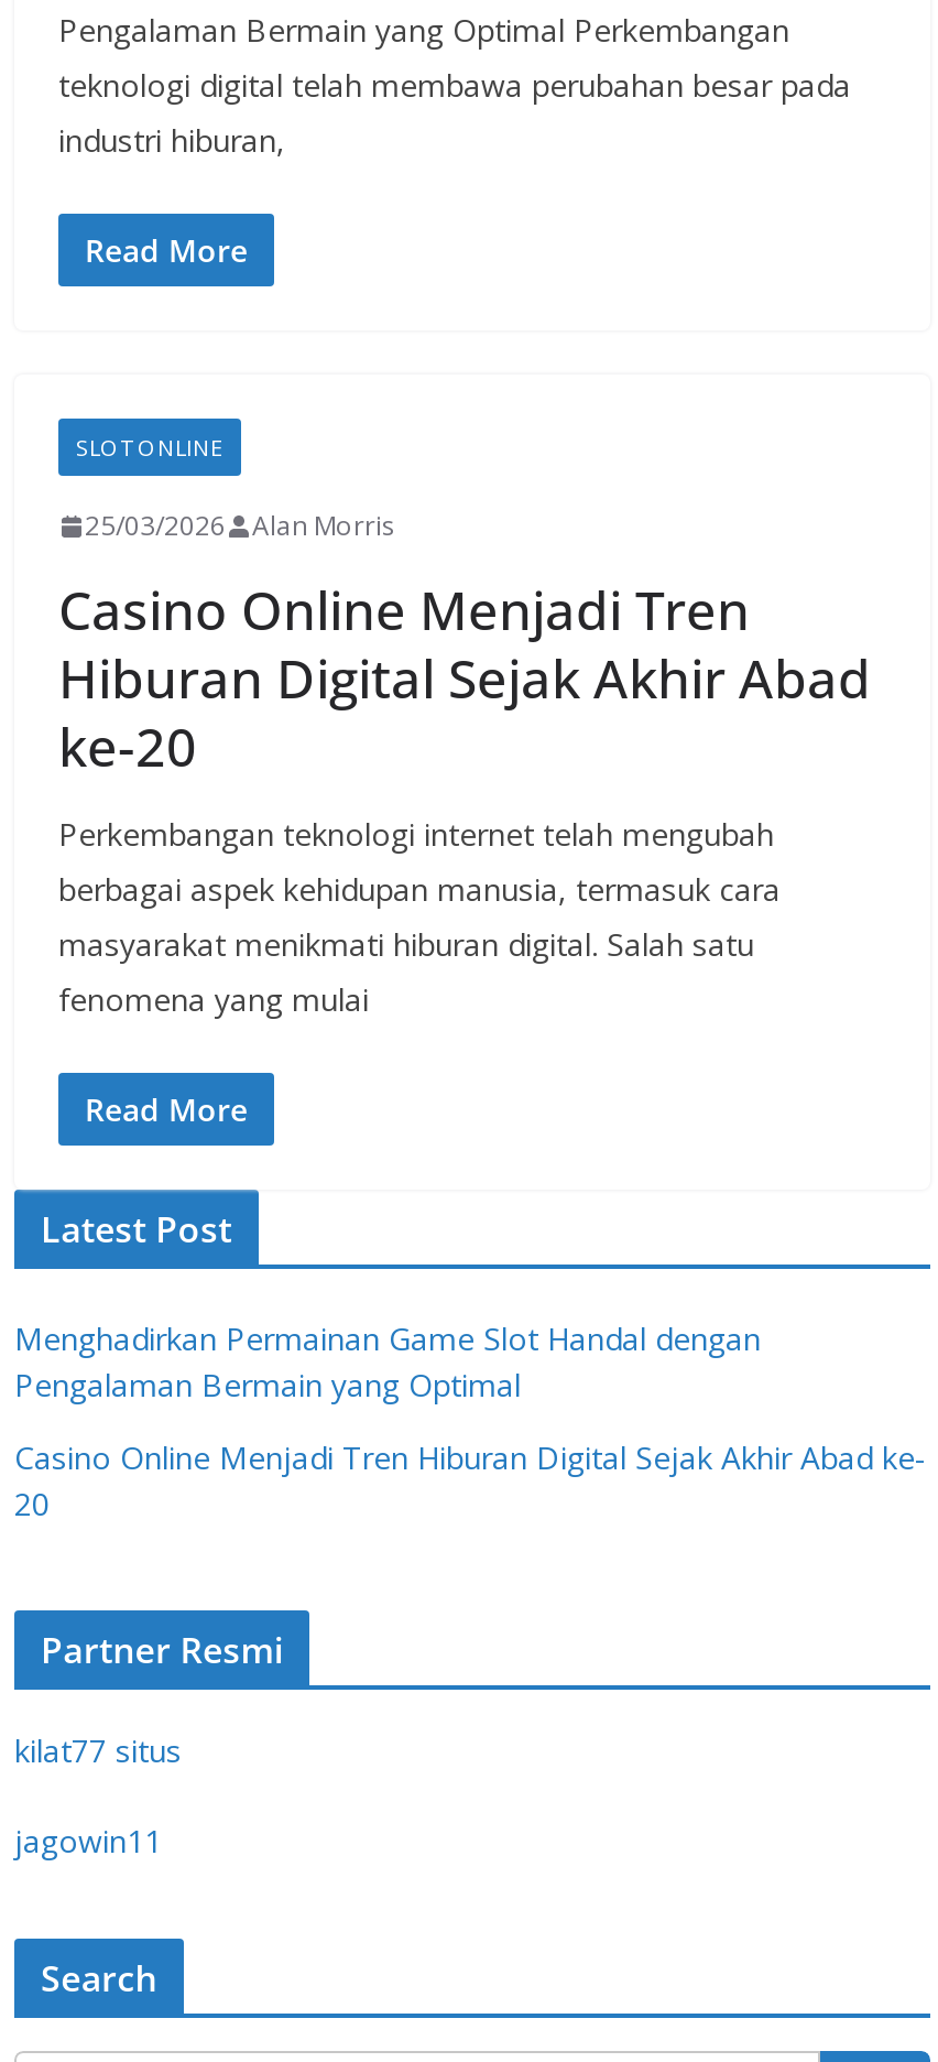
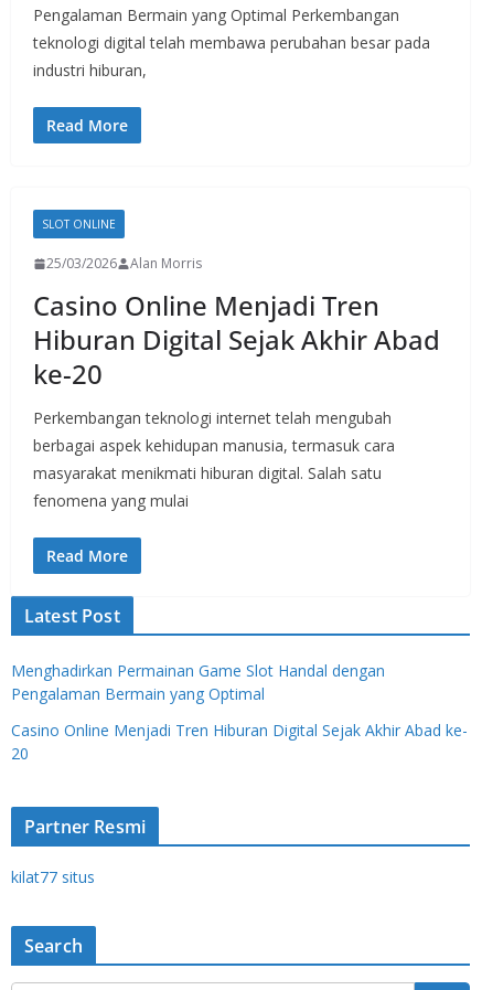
- jagowin11
